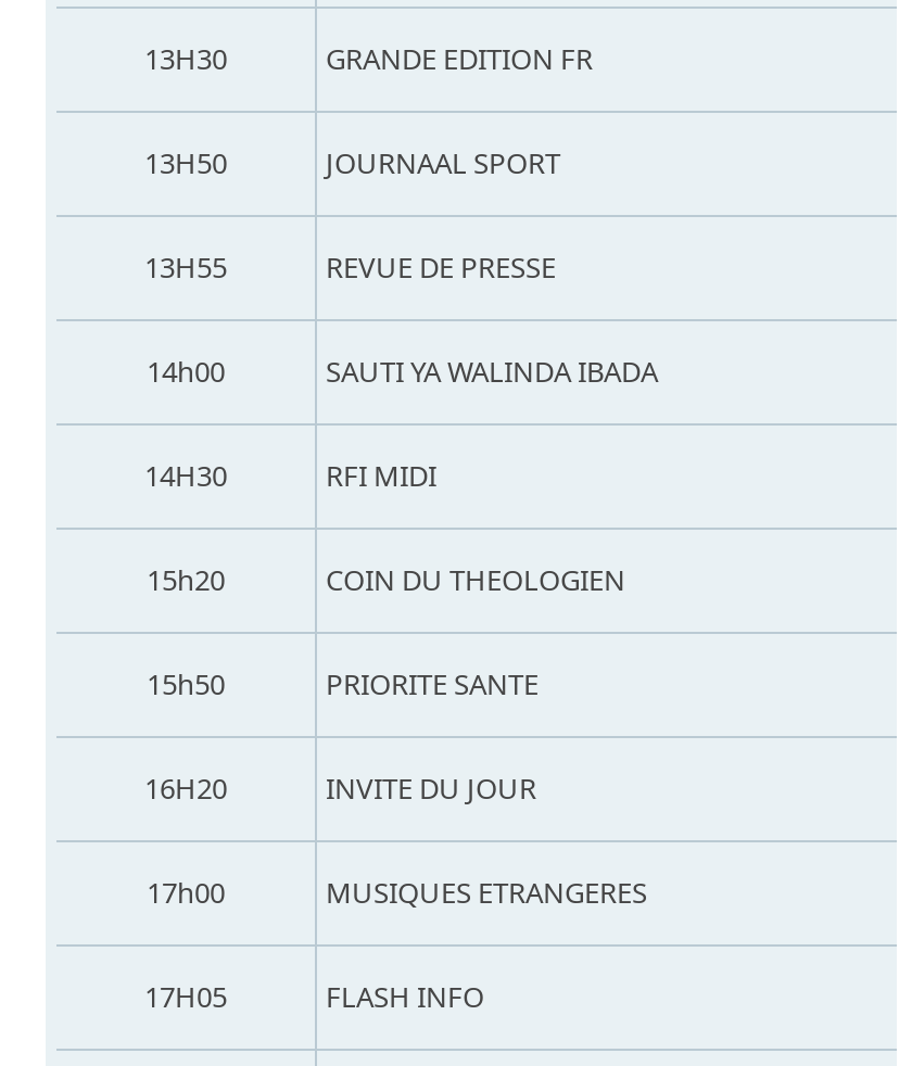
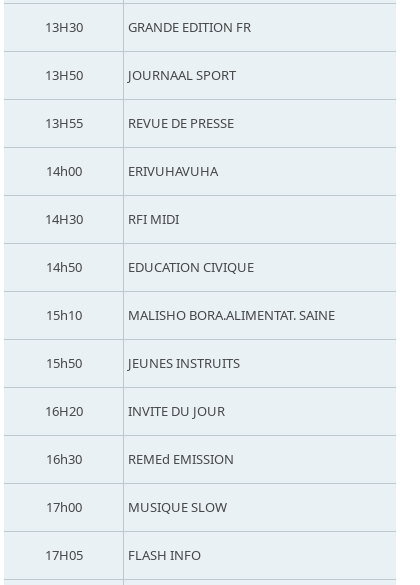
- SAUTI YA WALINDA IBADA
+ ERIVUHAVUHA

- 15h20
- COIN DU THEOLOGIEN
+ 14h50
+ EDUCATION CIVIQUE
+ 15h10
+ MALISHO BORA.ALIMENTAT. SAINE

- PRIORITE SANTE
+ JEUNES INSTRUITS

+ 16h30
+ REMEd EMISSION

- MUSIQUES ETRANGERES
+ MUSIQUE SLOW
